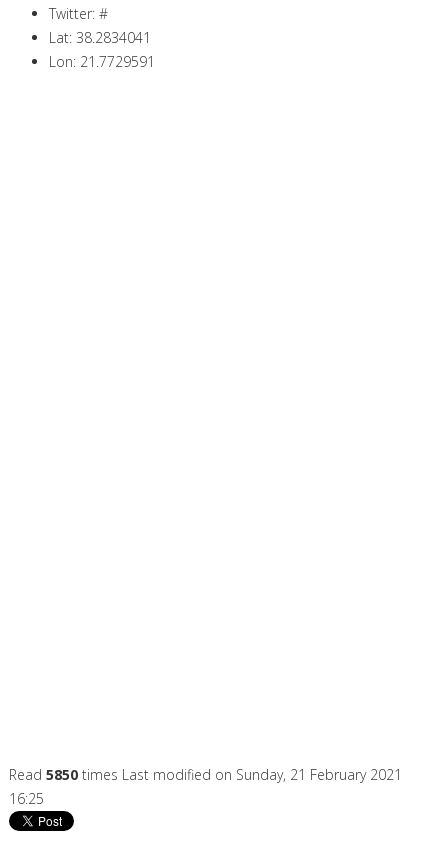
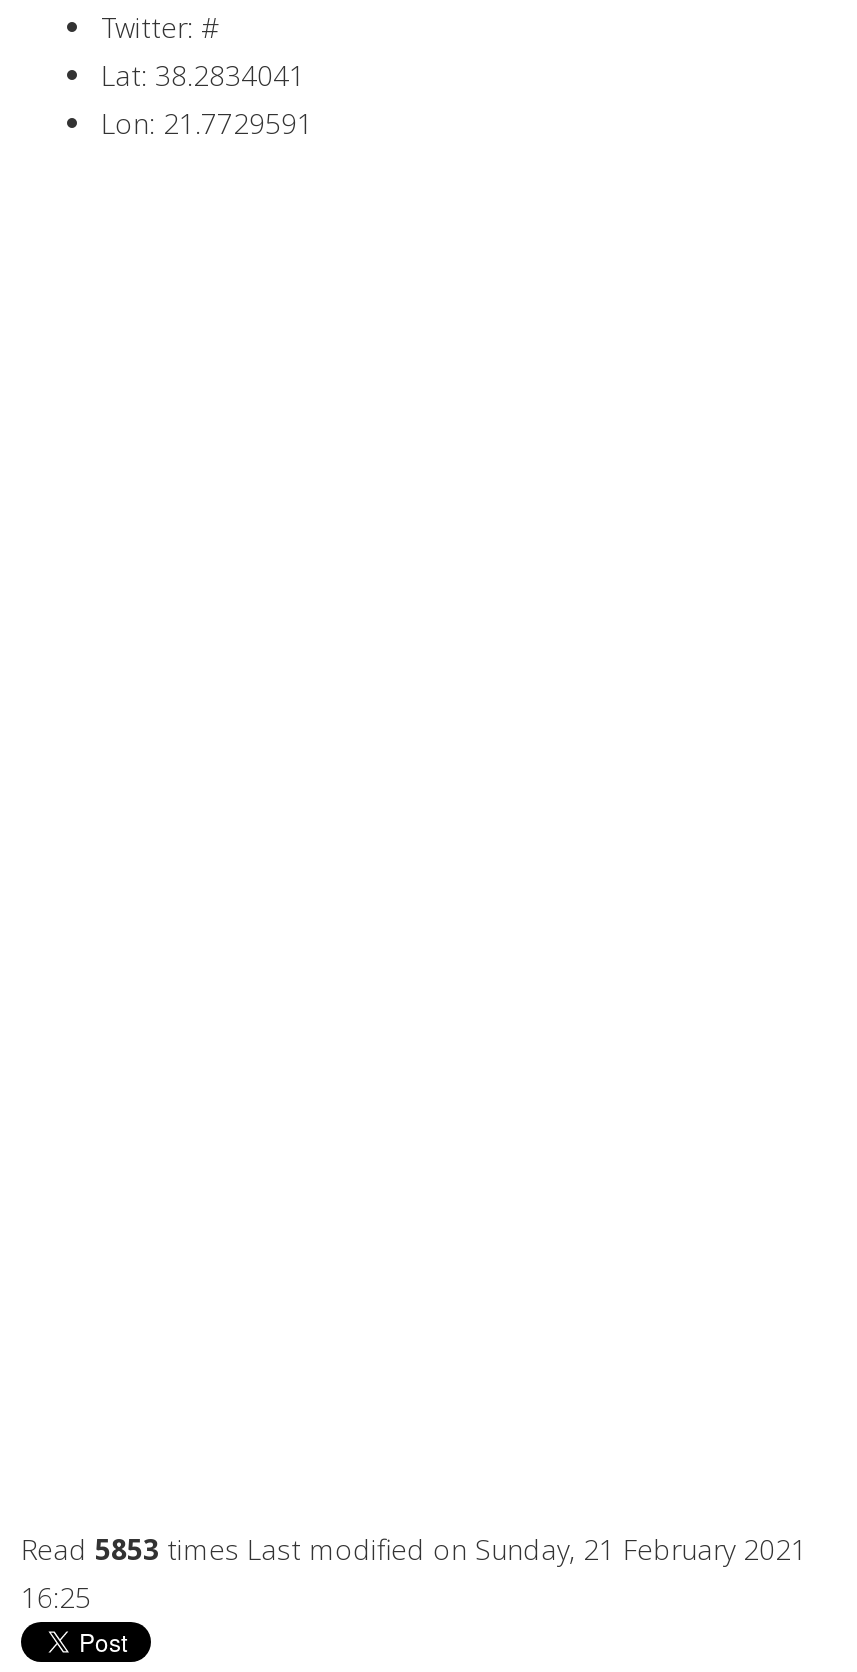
- Read 5850 times Last modified on Sunday, 21 February 2021
+ Read 5853 times Last modified on Sunday, 21 February 2021
